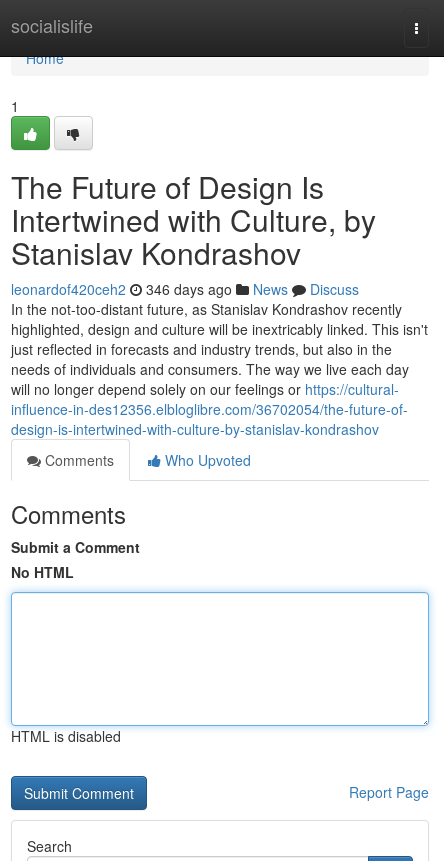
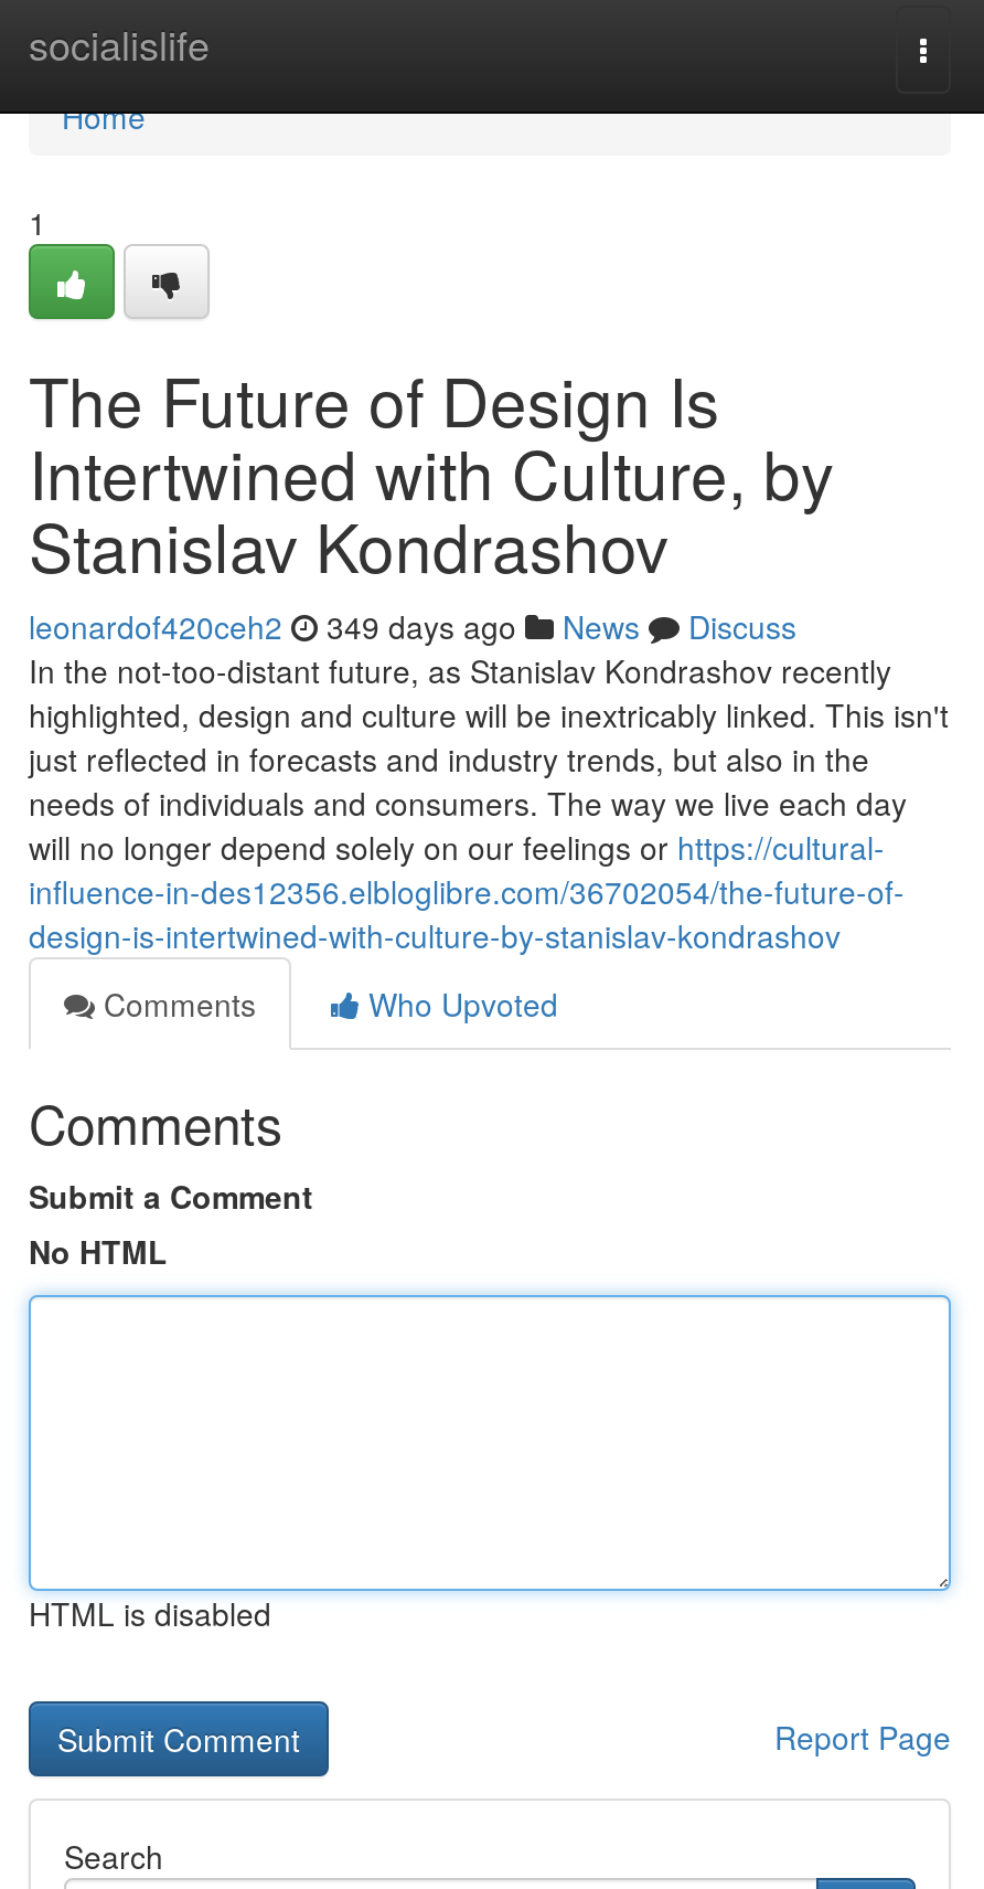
- leonardof420ceh2 346 days ago News Discuss
+ leonardof420ceh2 349 days ago News Discuss
